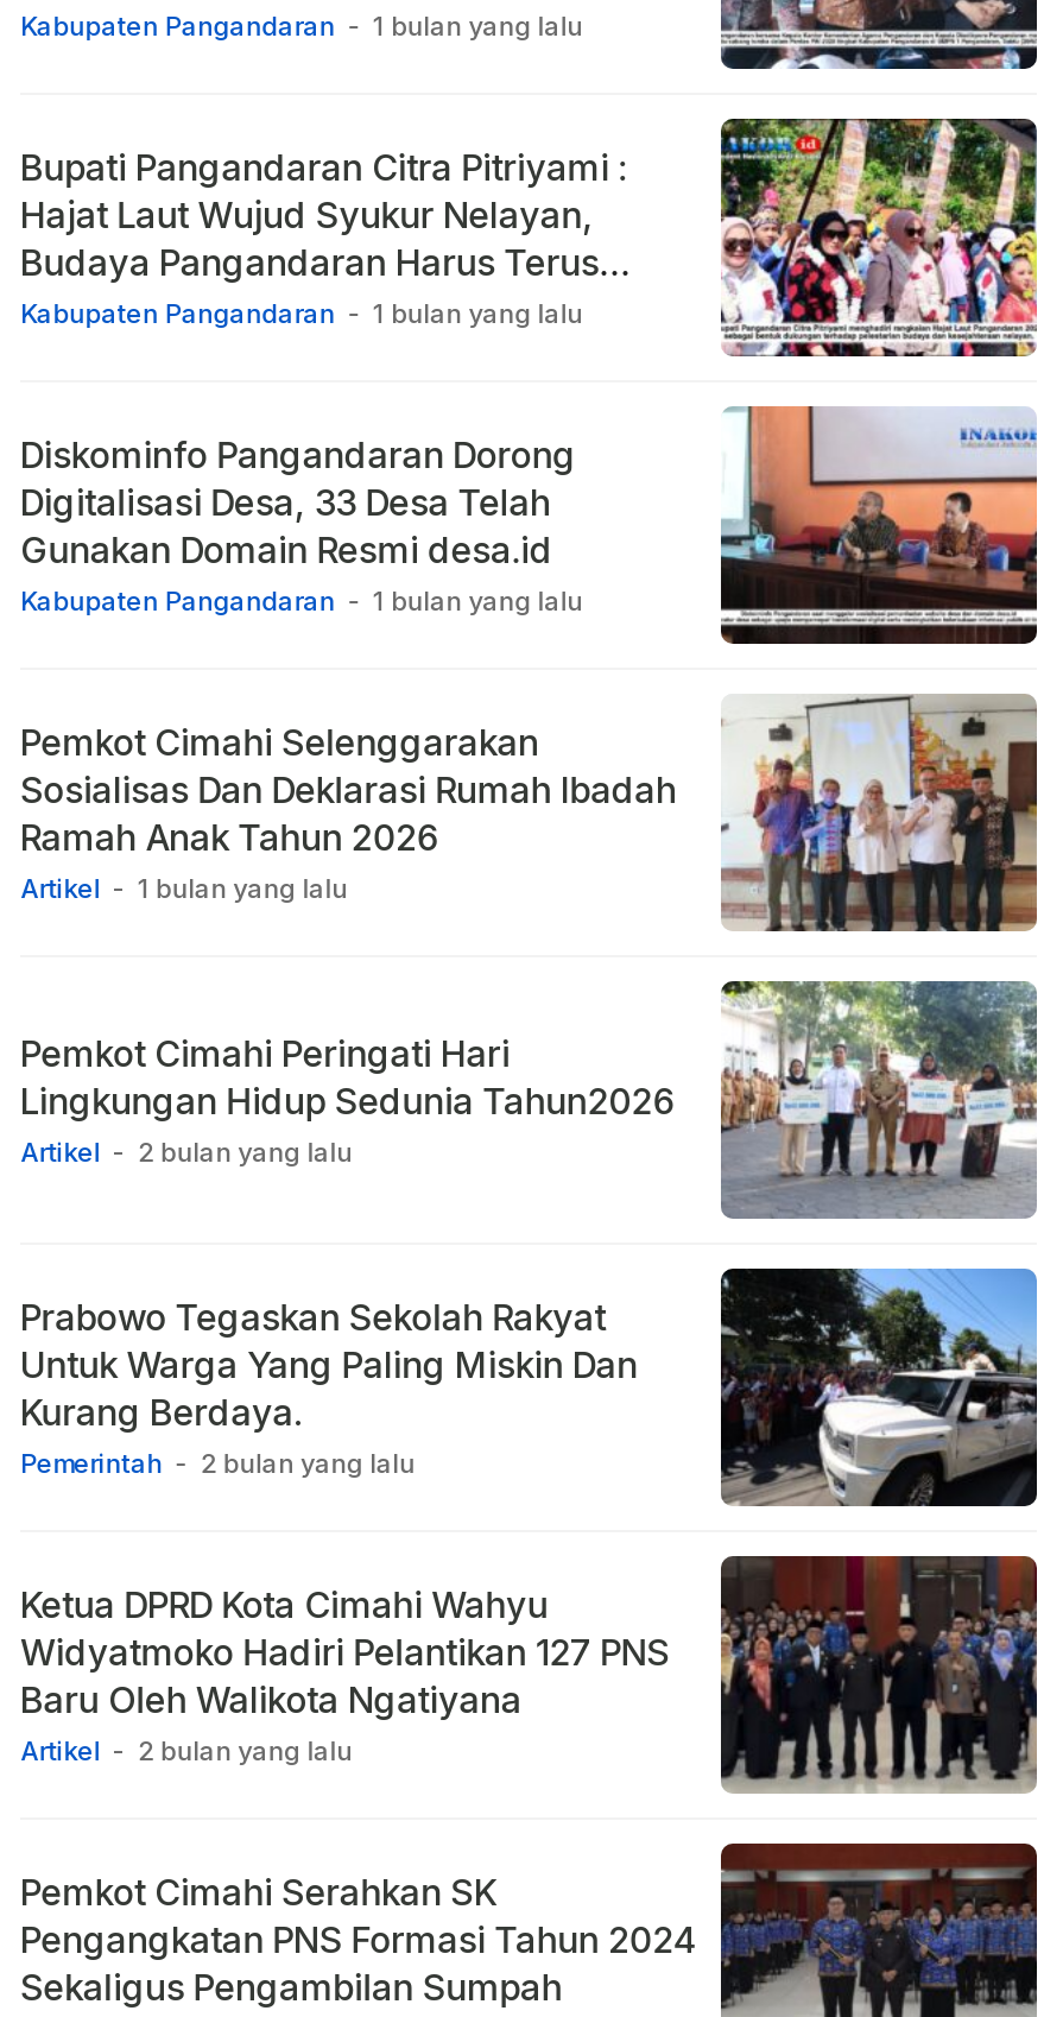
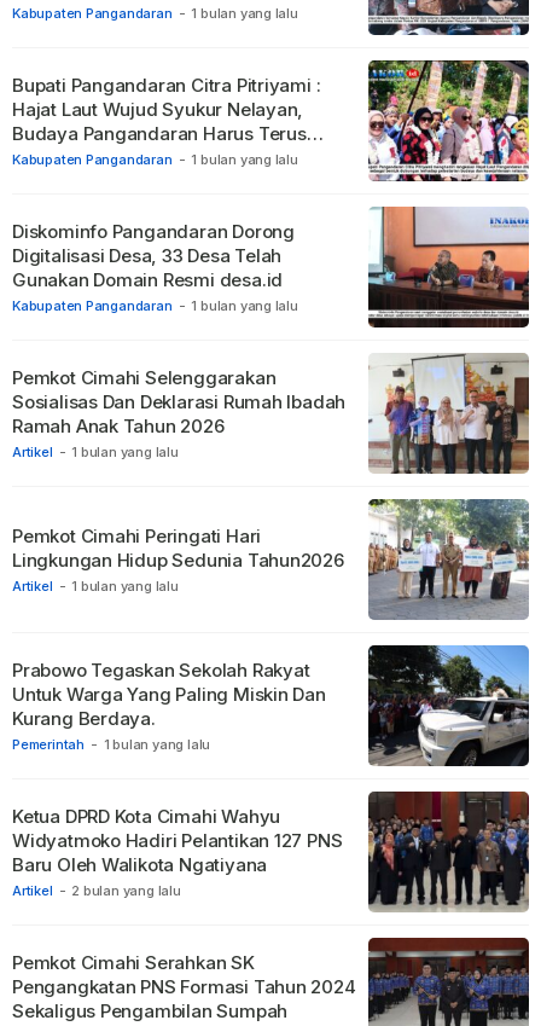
- Artikel - 2 bulan yang lalu
+ Artikel - 1 bulan yang lalu

- Pemerintah - 2 bulan yang lalu
+ Pemerintah - 1 bulan yang lalu
